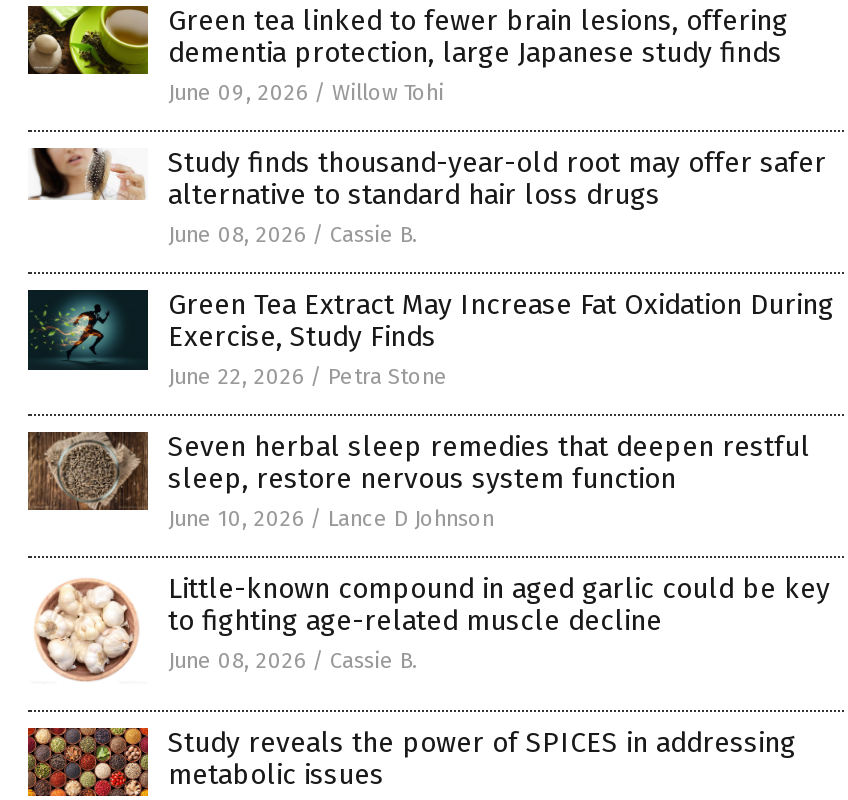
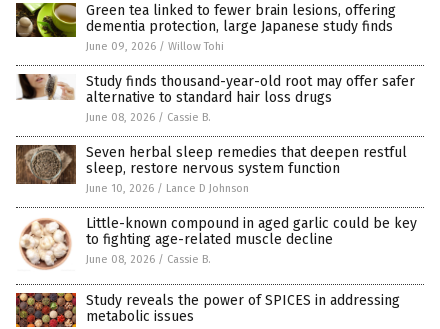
- [image]
- Green Tea Extract May Increase Fat Oxidation During
- Exercise, Study Finds
- June 22, 2026 / Petra Stone
